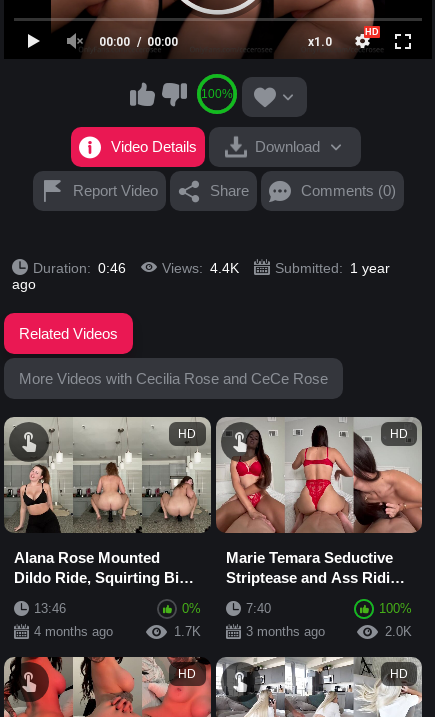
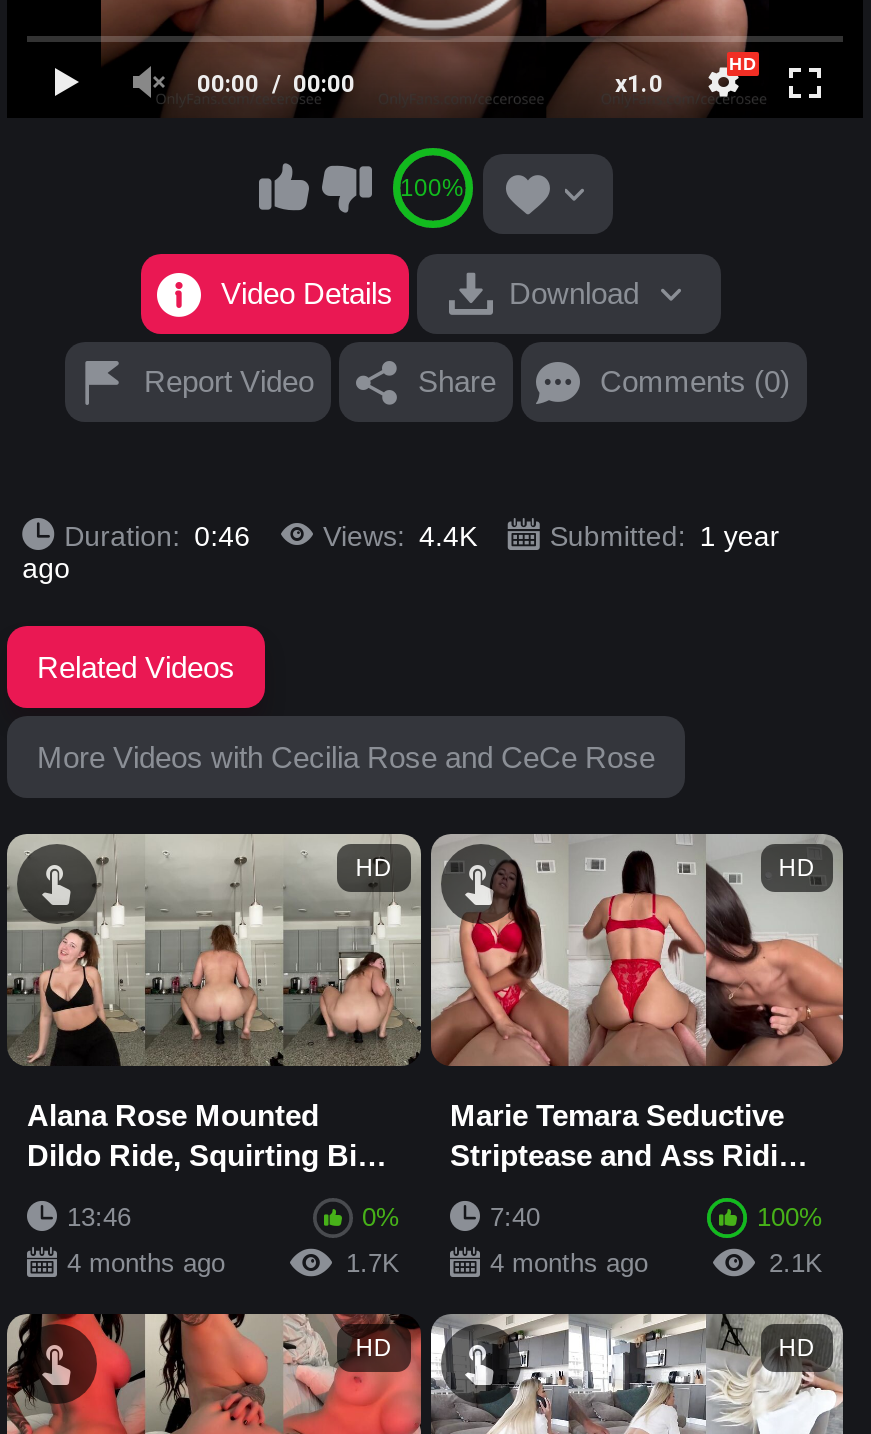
- 3 months ago
- 2.0K
+ 4 months ago
+ 2.1K
